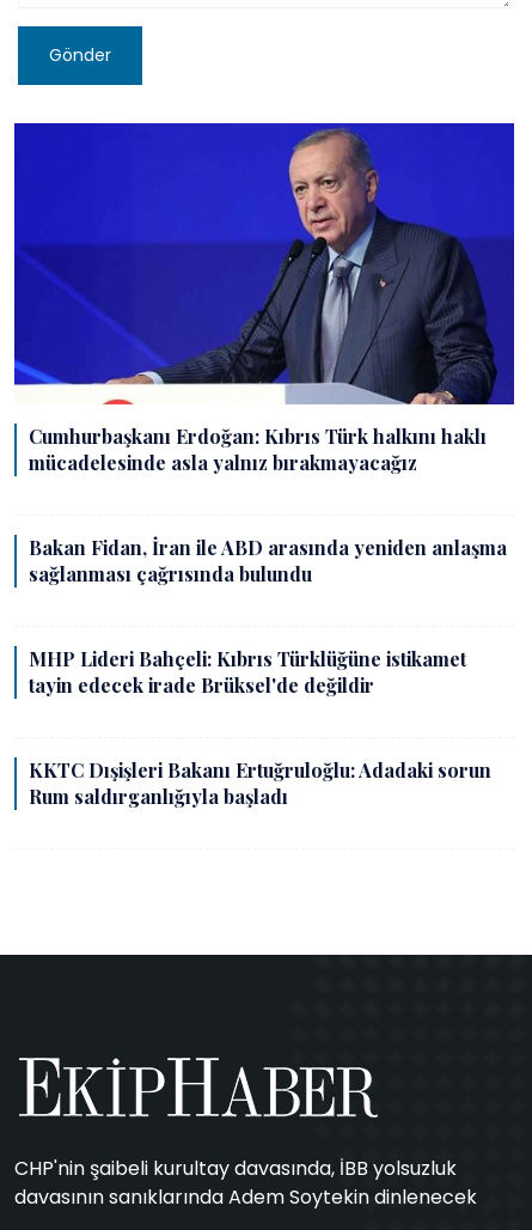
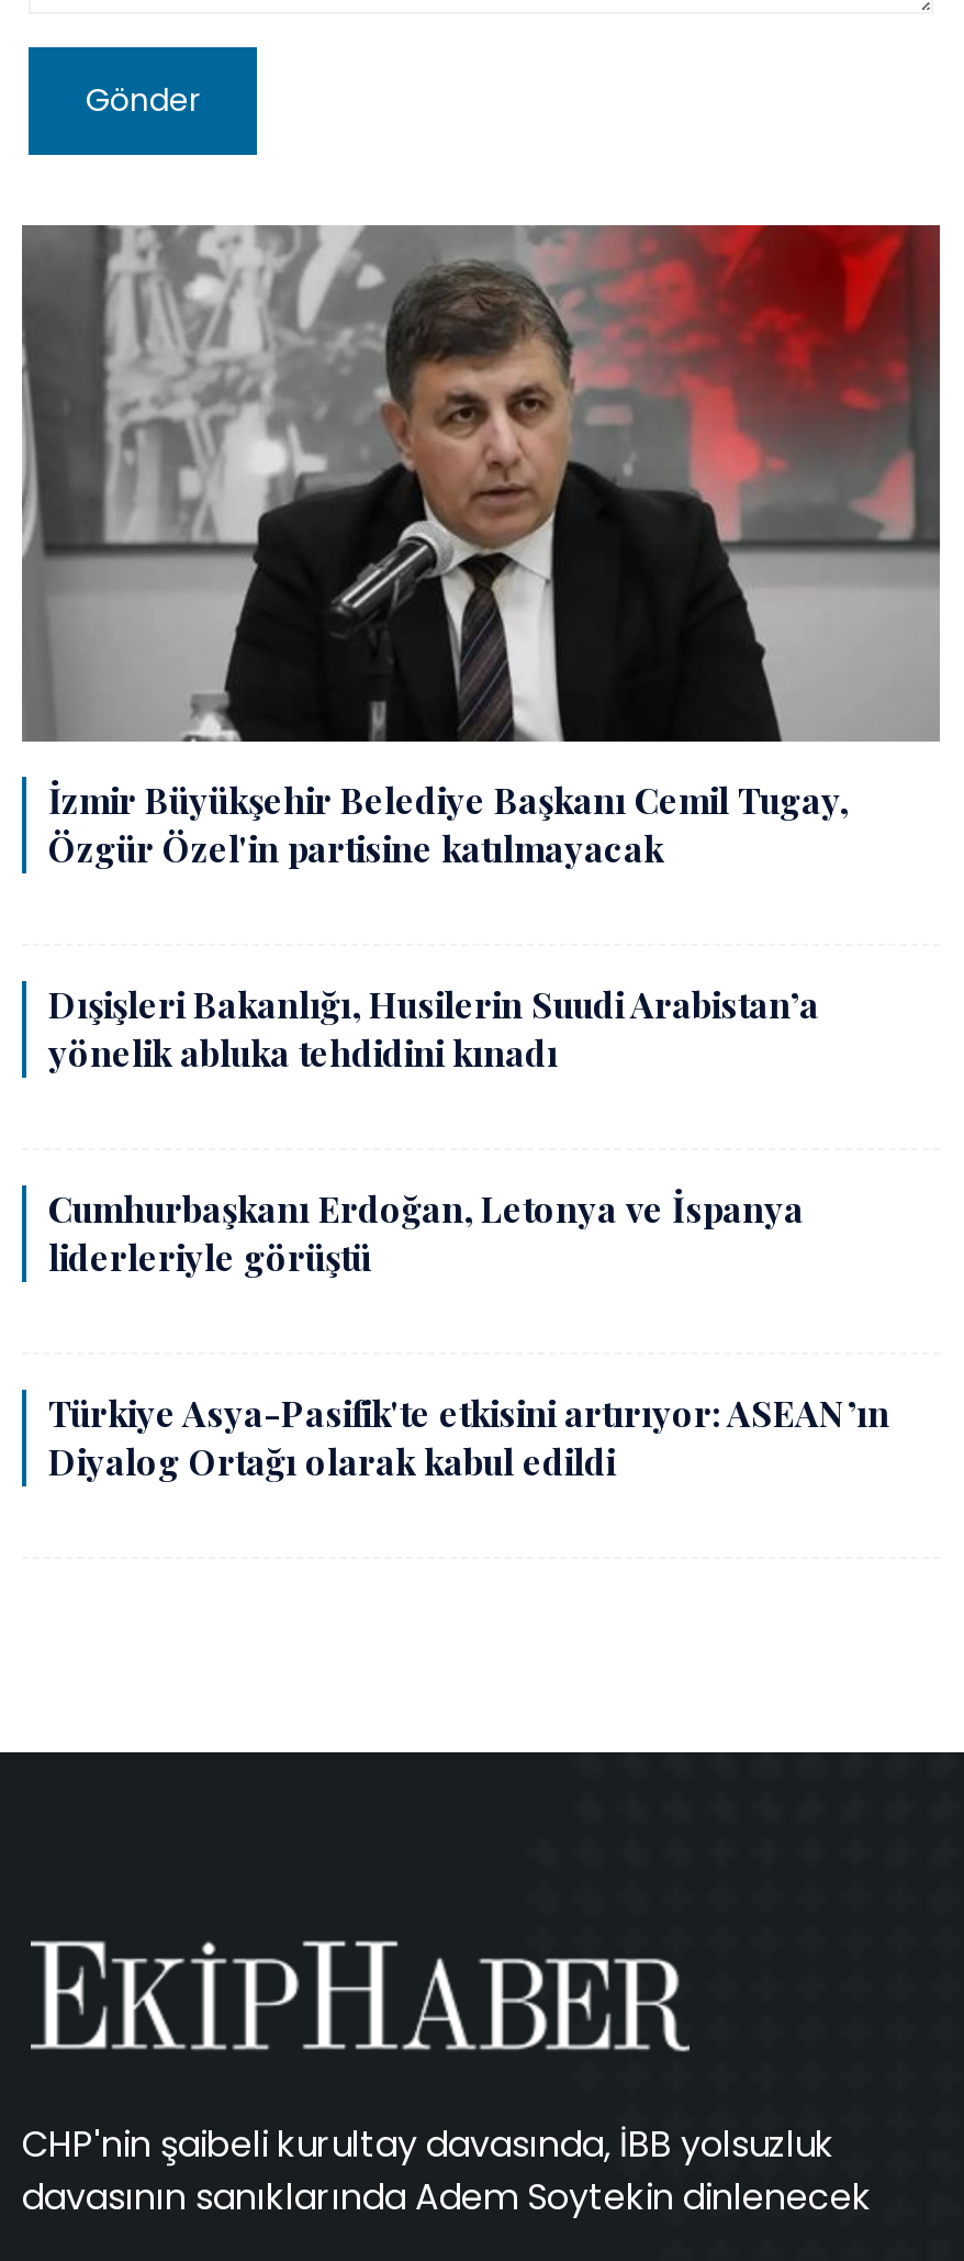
- [image]
- Cumhurbaşkanı Erdoğan: Kıbrıs Türk halkını haklı
- mücadelesinde asla yalnız bırakmayacağız
+ [image]
+ İzmir Büyükşehir Belediye Başkanı Cemil Tugay,
+ Özgür Özel'in partisine katılmayacak

- Bakan Fidan, İran ile ABD arasında yeniden anlaşma
- sağlanması çağrısında bulundu
+ Dışişleri Bakanlığı, Husilerin Suudi Arabistan’a
+ yönelik abluka tehdidini kınadı

- MHP Lideri Bahçeli: Kıbrıs Türklüğüne istikamet
- tayin edecek irade Brüksel'de değildir
+ Cumhurbaşkanı Erdoğan, Letonya ve İspanya
+ liderleriyle görüştü

- KKTC Dışişleri Bakanı Ertuğruloğlu: Adadaki sorun
- Rum saldırganlığıyla başladı
+ Türkiye Asya-Pasifik'te etkisini artırıyor: ASEAN’ın
+ Diyalog Ortağı olarak kabul edildi
